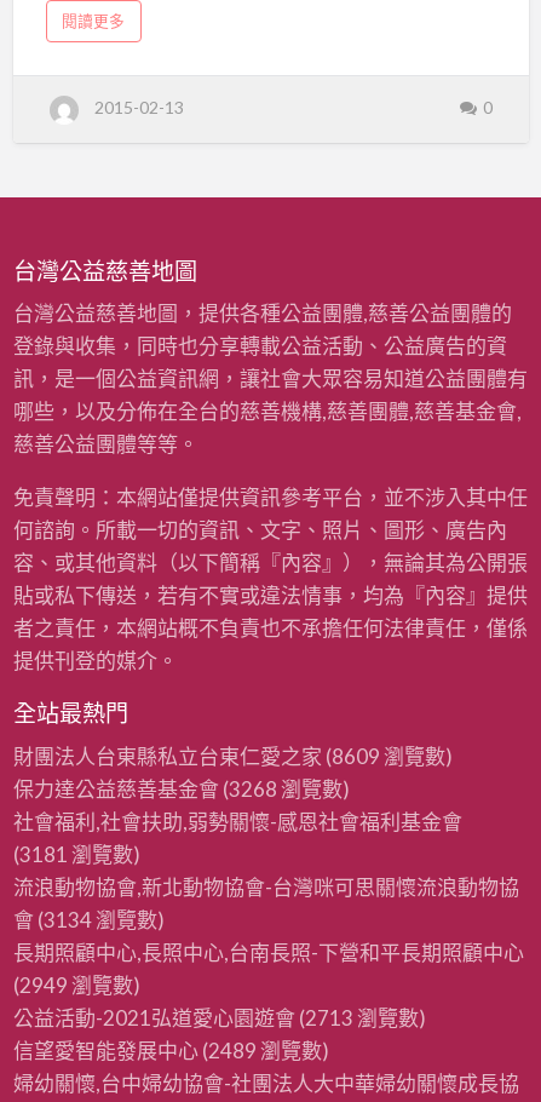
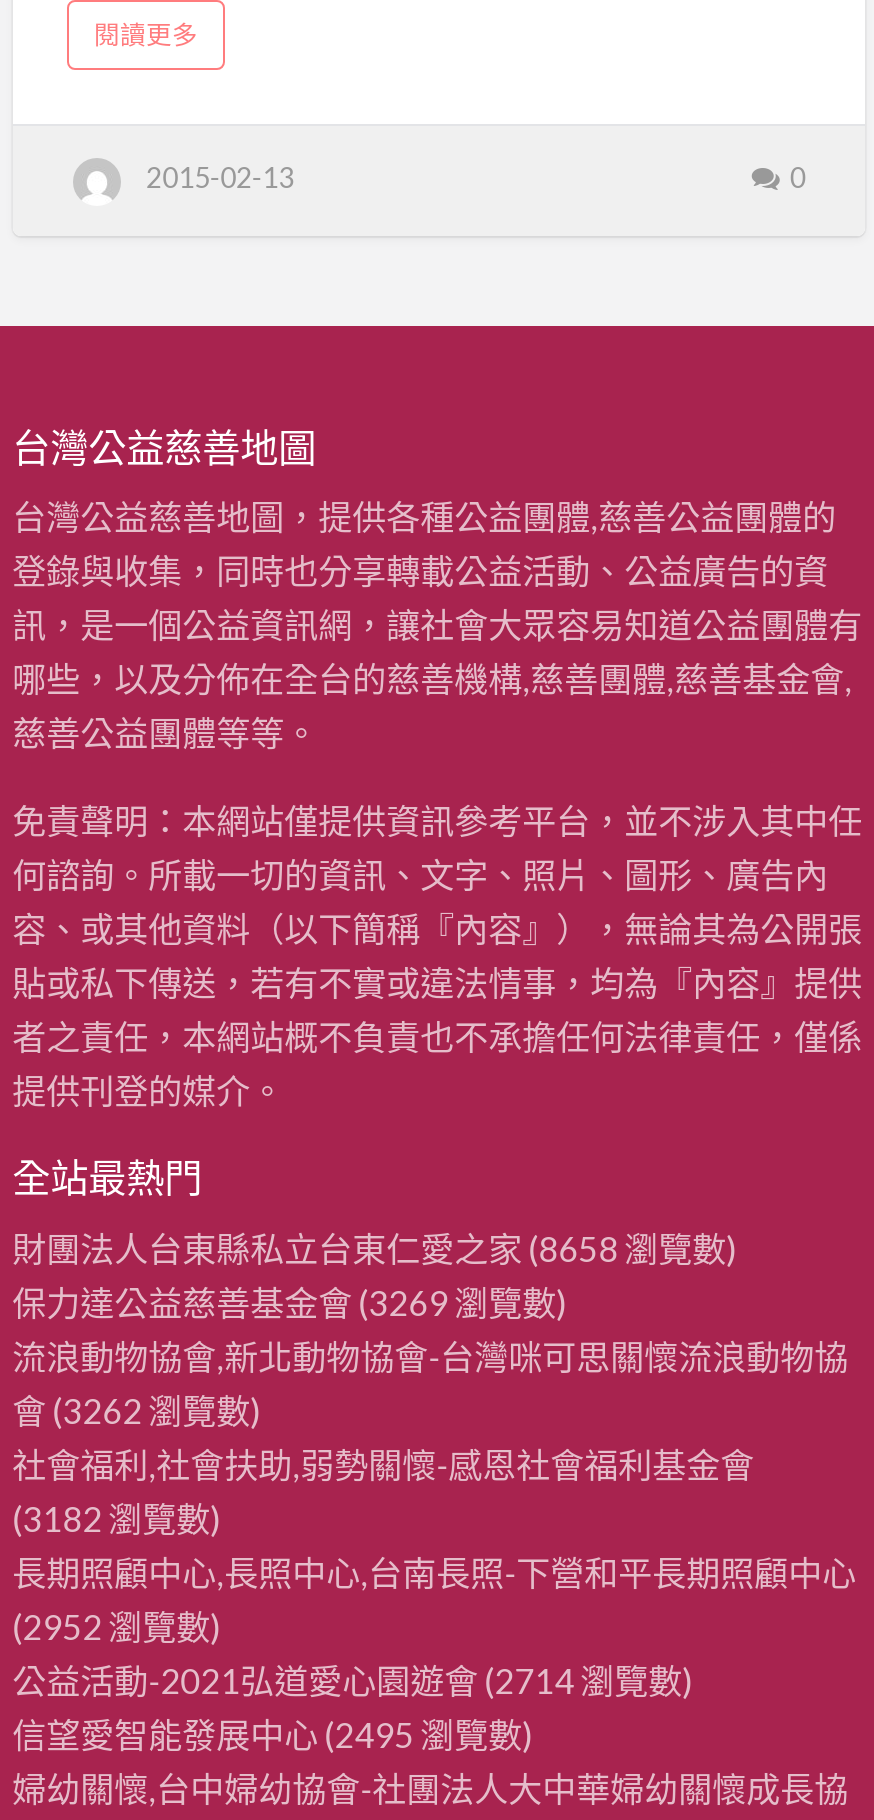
- 財團法人台東縣私立台東仁愛之家(8609 瀏覽數)
- 保力達公益慈善基金會(3268 瀏覽數)
+ 財團法人台東縣私立台東仁愛之家(8658 瀏覽數)
+ 保力達公益慈善基金會(3269 瀏覽數)
+ 會(3262 瀏覽數)

moved down: 社會福利,社會扶助,弱勢關懷-感恩社會福利基金會

- (3181 瀏覽數)
- 會(3134 瀏覽數)
+ (3182 瀏覽數)

moved up: 流浪動物協會,新北動物協會-台灣咪可思關懷流浪動物協

- (2949 瀏覽數)
+ (2952 瀏覽數)

- 公益活動-2021弘道愛心園遊會(2713 瀏覽數)
+ 公益活動-2021弘道愛心園遊會(2714 瀏覽數)

- 信望愛智能發展中心(2489 瀏覽數)
+ 信望愛智能發展中心(2495 瀏覽數)
